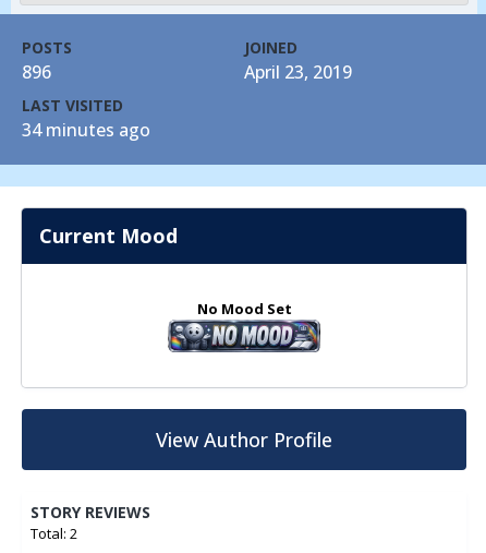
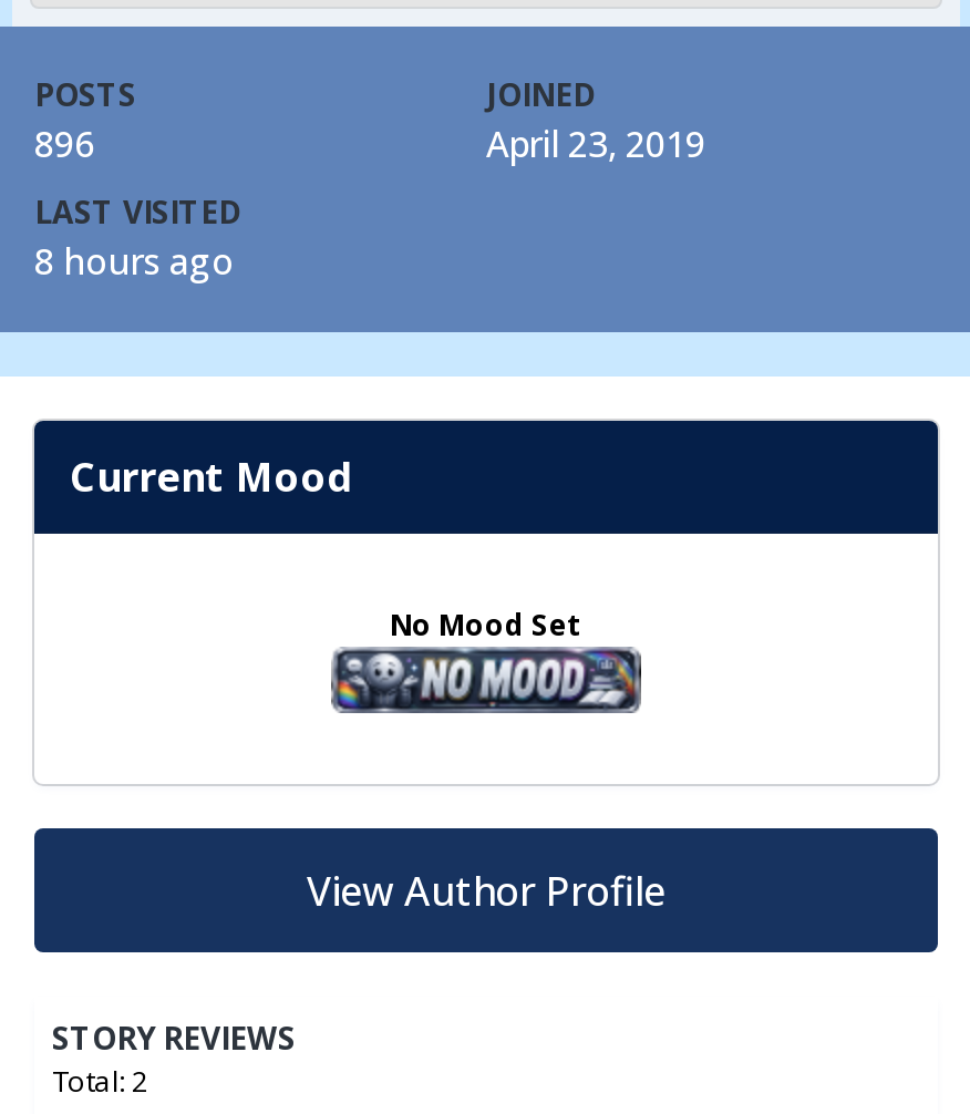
- 34 minutes ago
+ 8 hours ago
